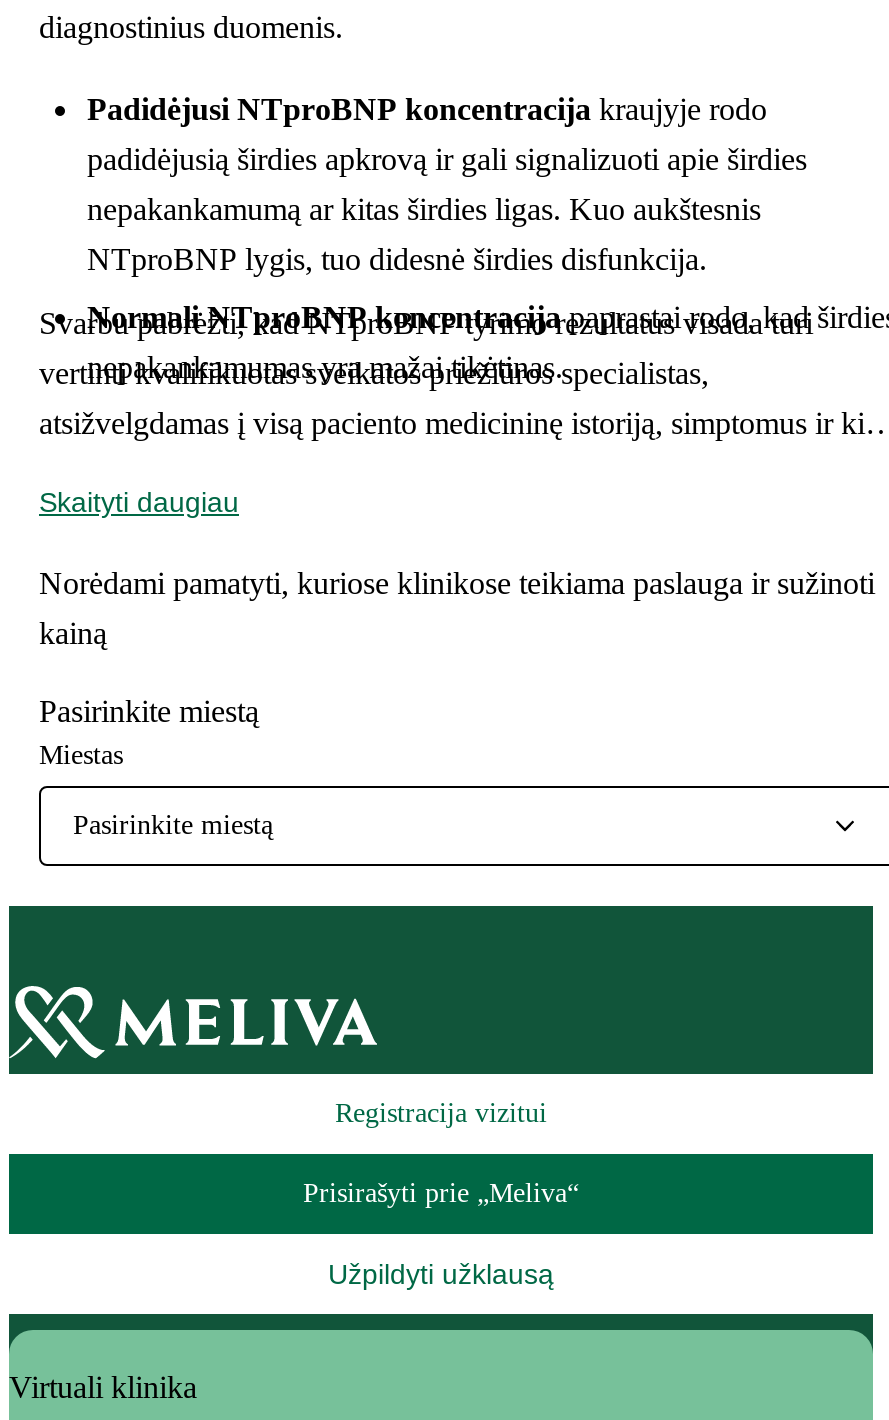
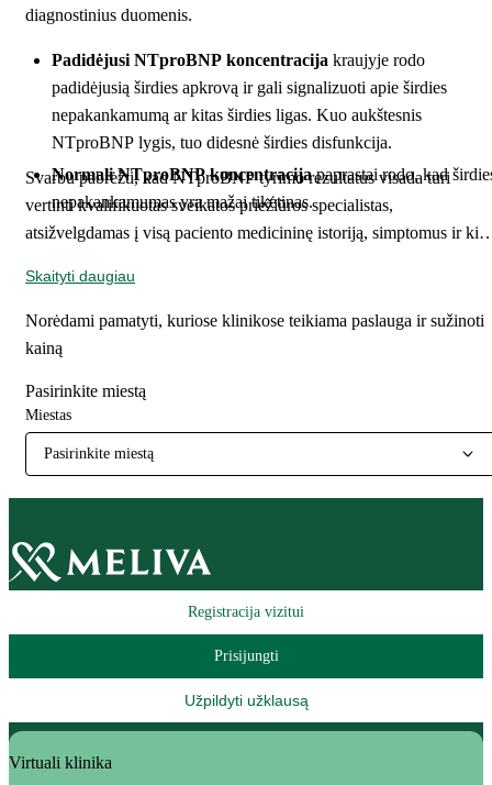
- Prisirašyti prie „Meliva“
+ Prisijungti
